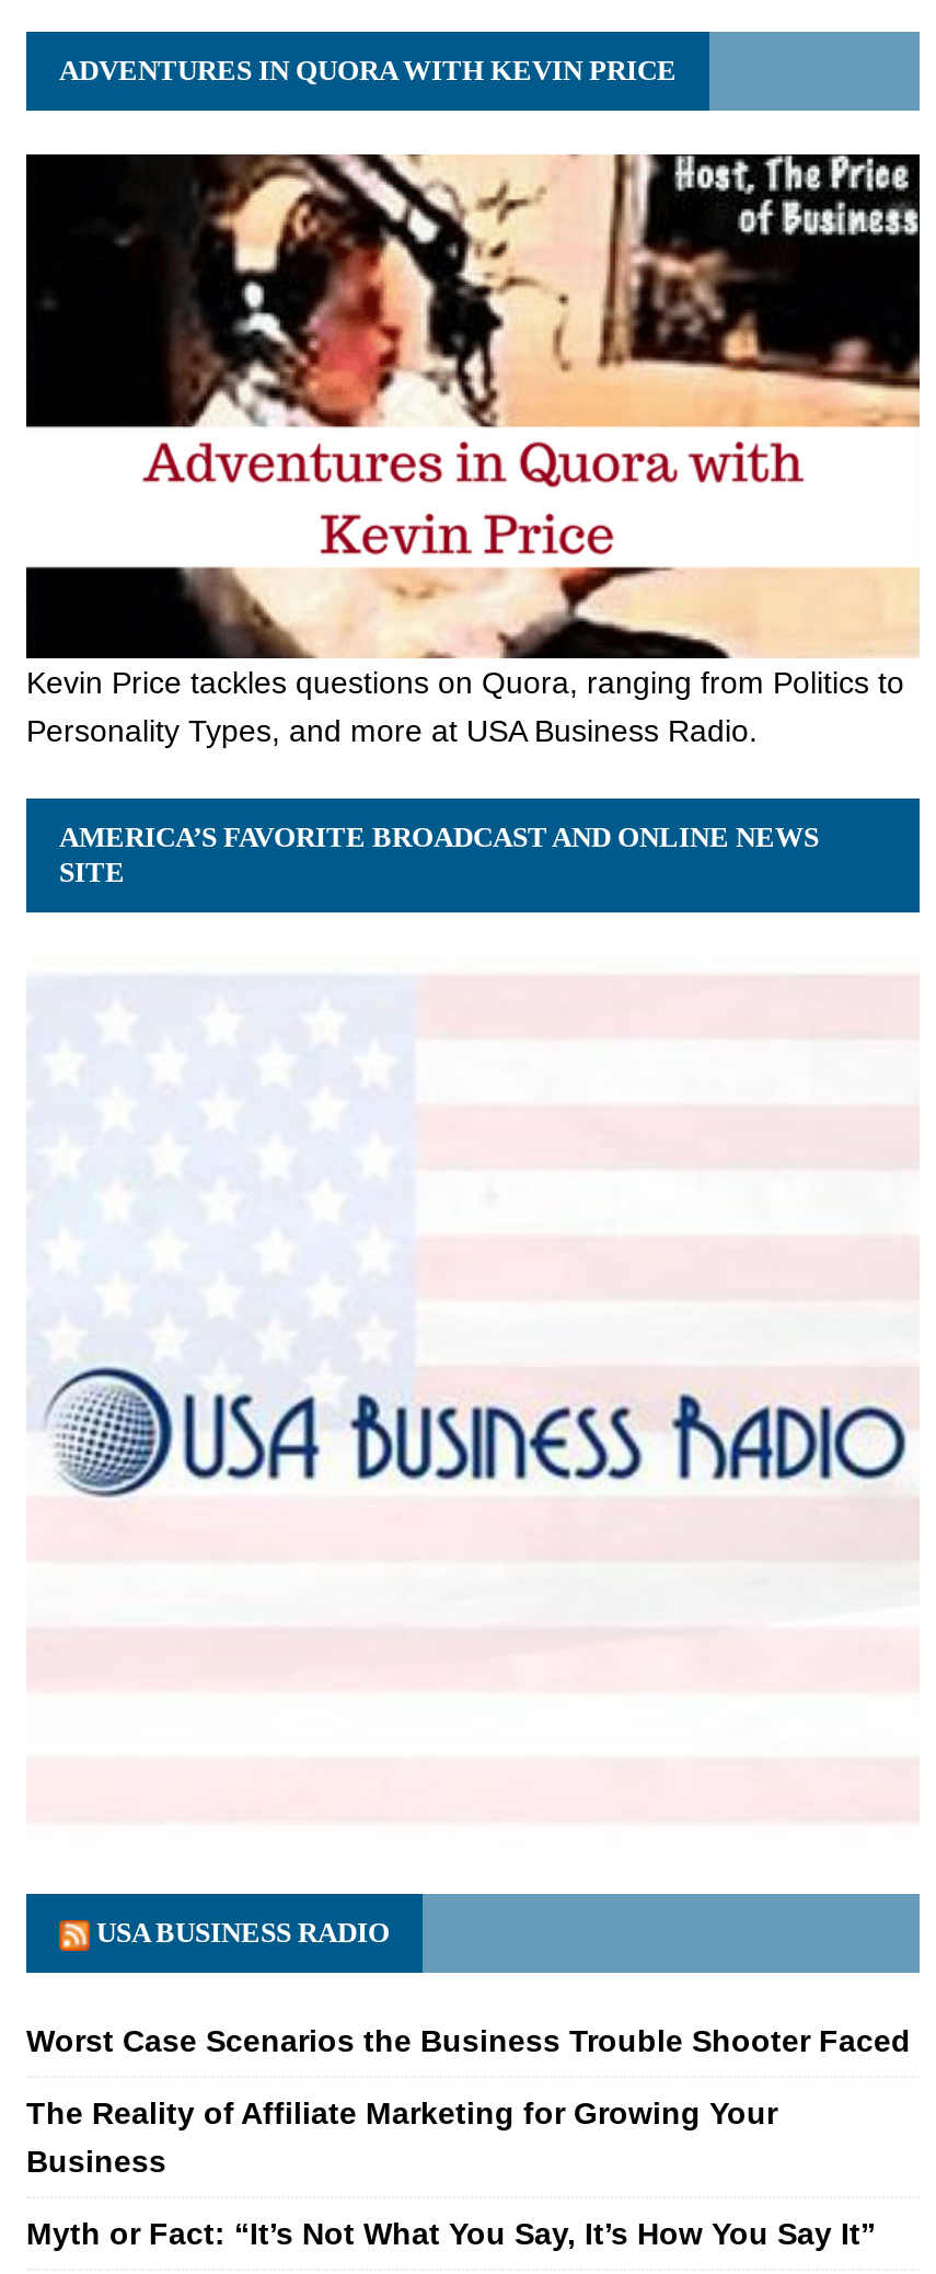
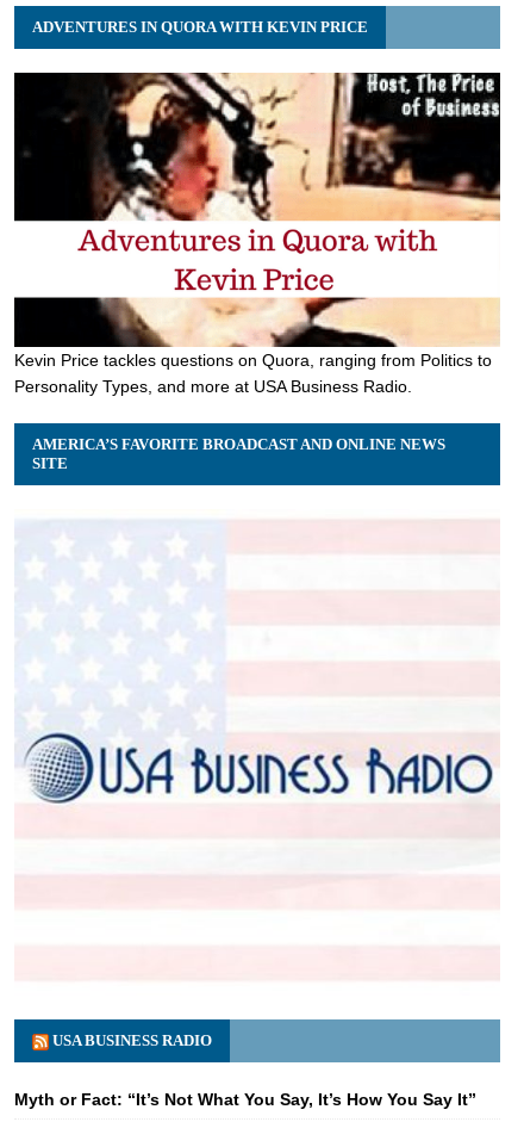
- Worst Case Scenarios the Business Trouble Shooter Faced
- The Reality of Affiliate Marketing for Growing Your
- Business
